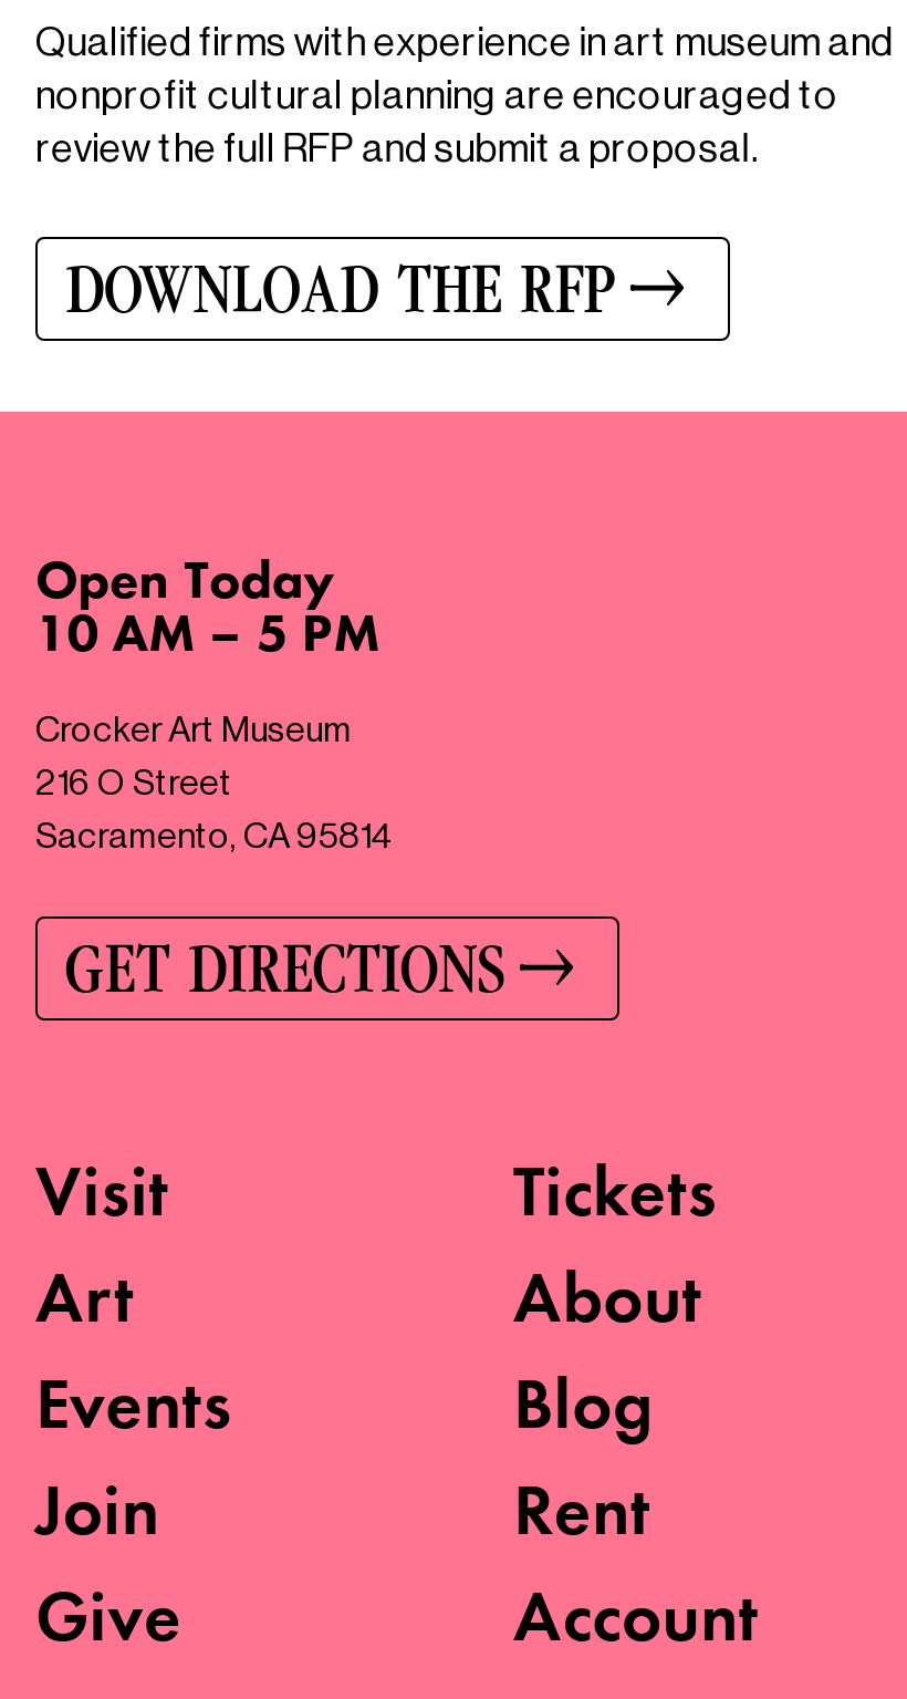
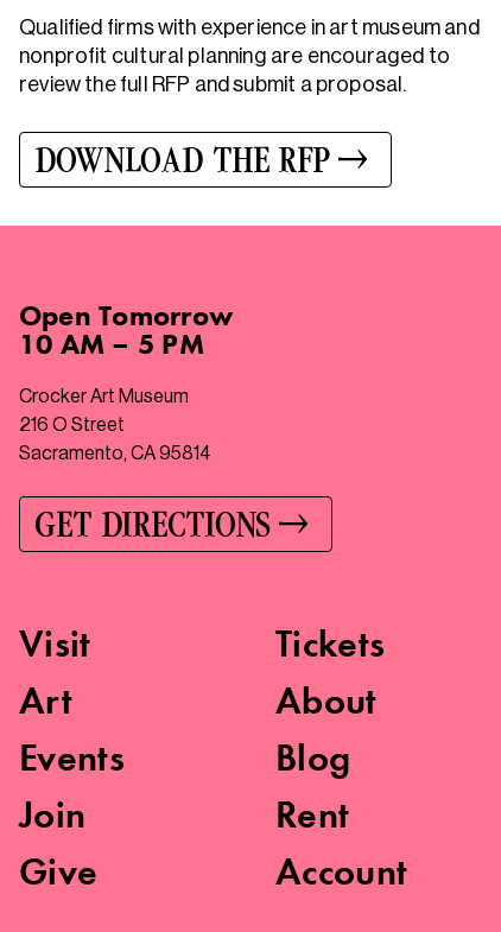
- Open Today
+ Open Tomorrow
